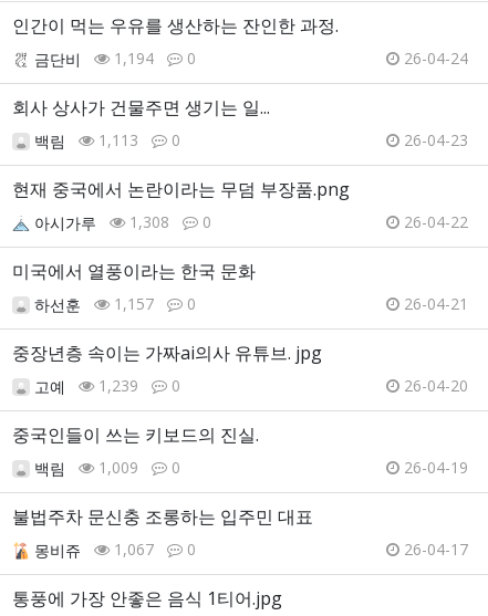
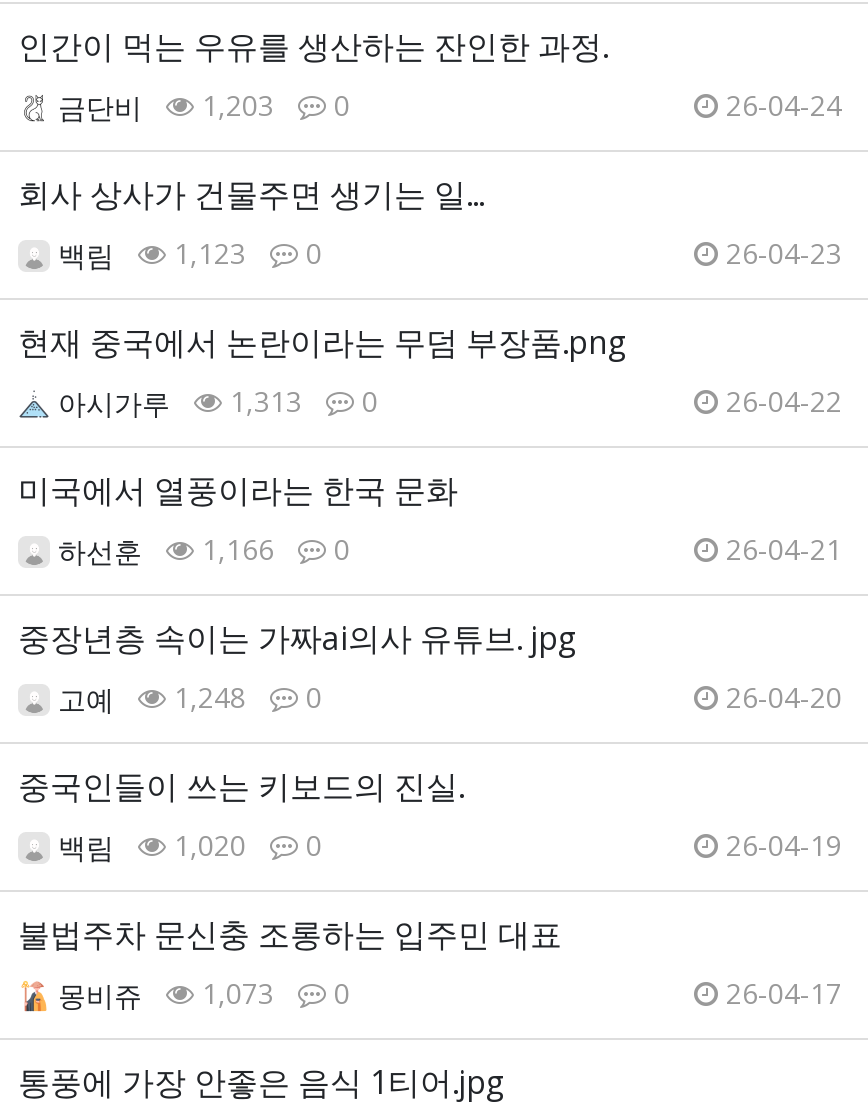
- 금단비 1,194 0
+ 금단비 1,203 0

- 백림 1,113 0
+ 백림 1,123 0

- 아시가루 1,308 0
+ 아시가루 1,313 0

- 하선훈 1,157 0
+ 하선훈 1,166 0

- 고예 1,239 0
+ 고예 1,248 0

- 백림 1,009 0
+ 백림 1,020 0

- 몽비쥬 1,067 0
+ 몽비쥬 1,073 0
